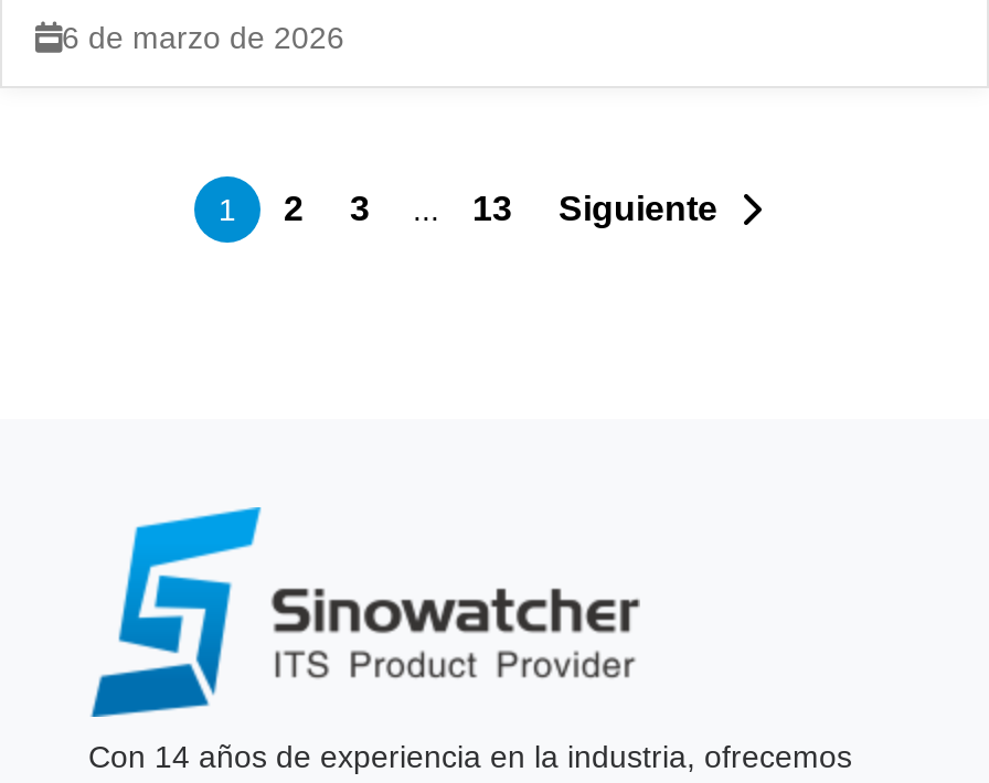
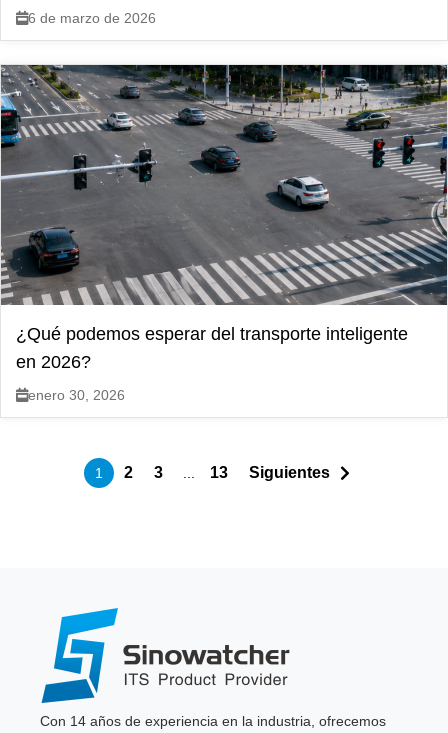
+ [image]
+ ¿Qué podemos esperar del transporte inteligente
+ en 2026?
+ enero 30, 2026

- Siguiente
+ Siguientes
